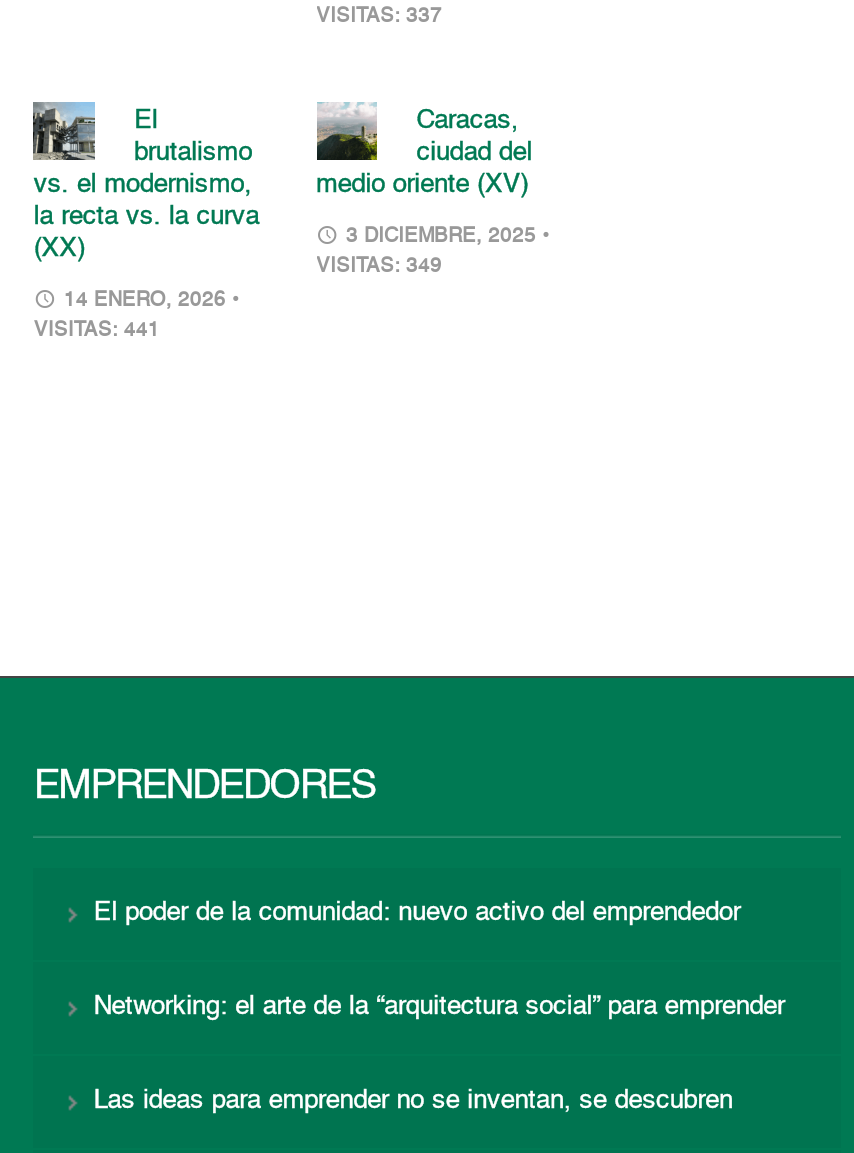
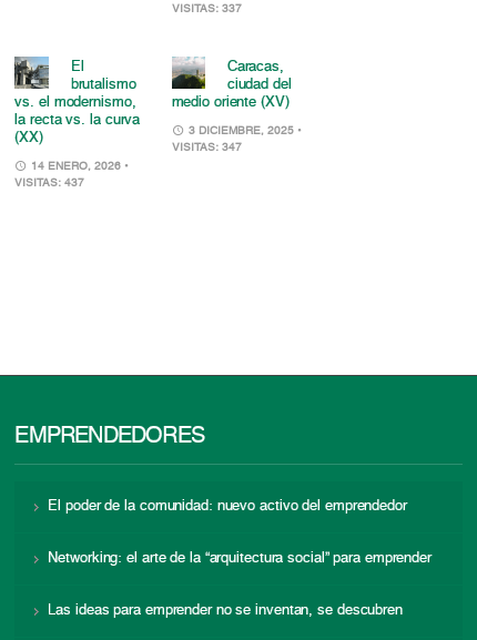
- VISITAS: 349
+ VISITAS: 347

- VISITAS: 441
+ VISITAS: 437
